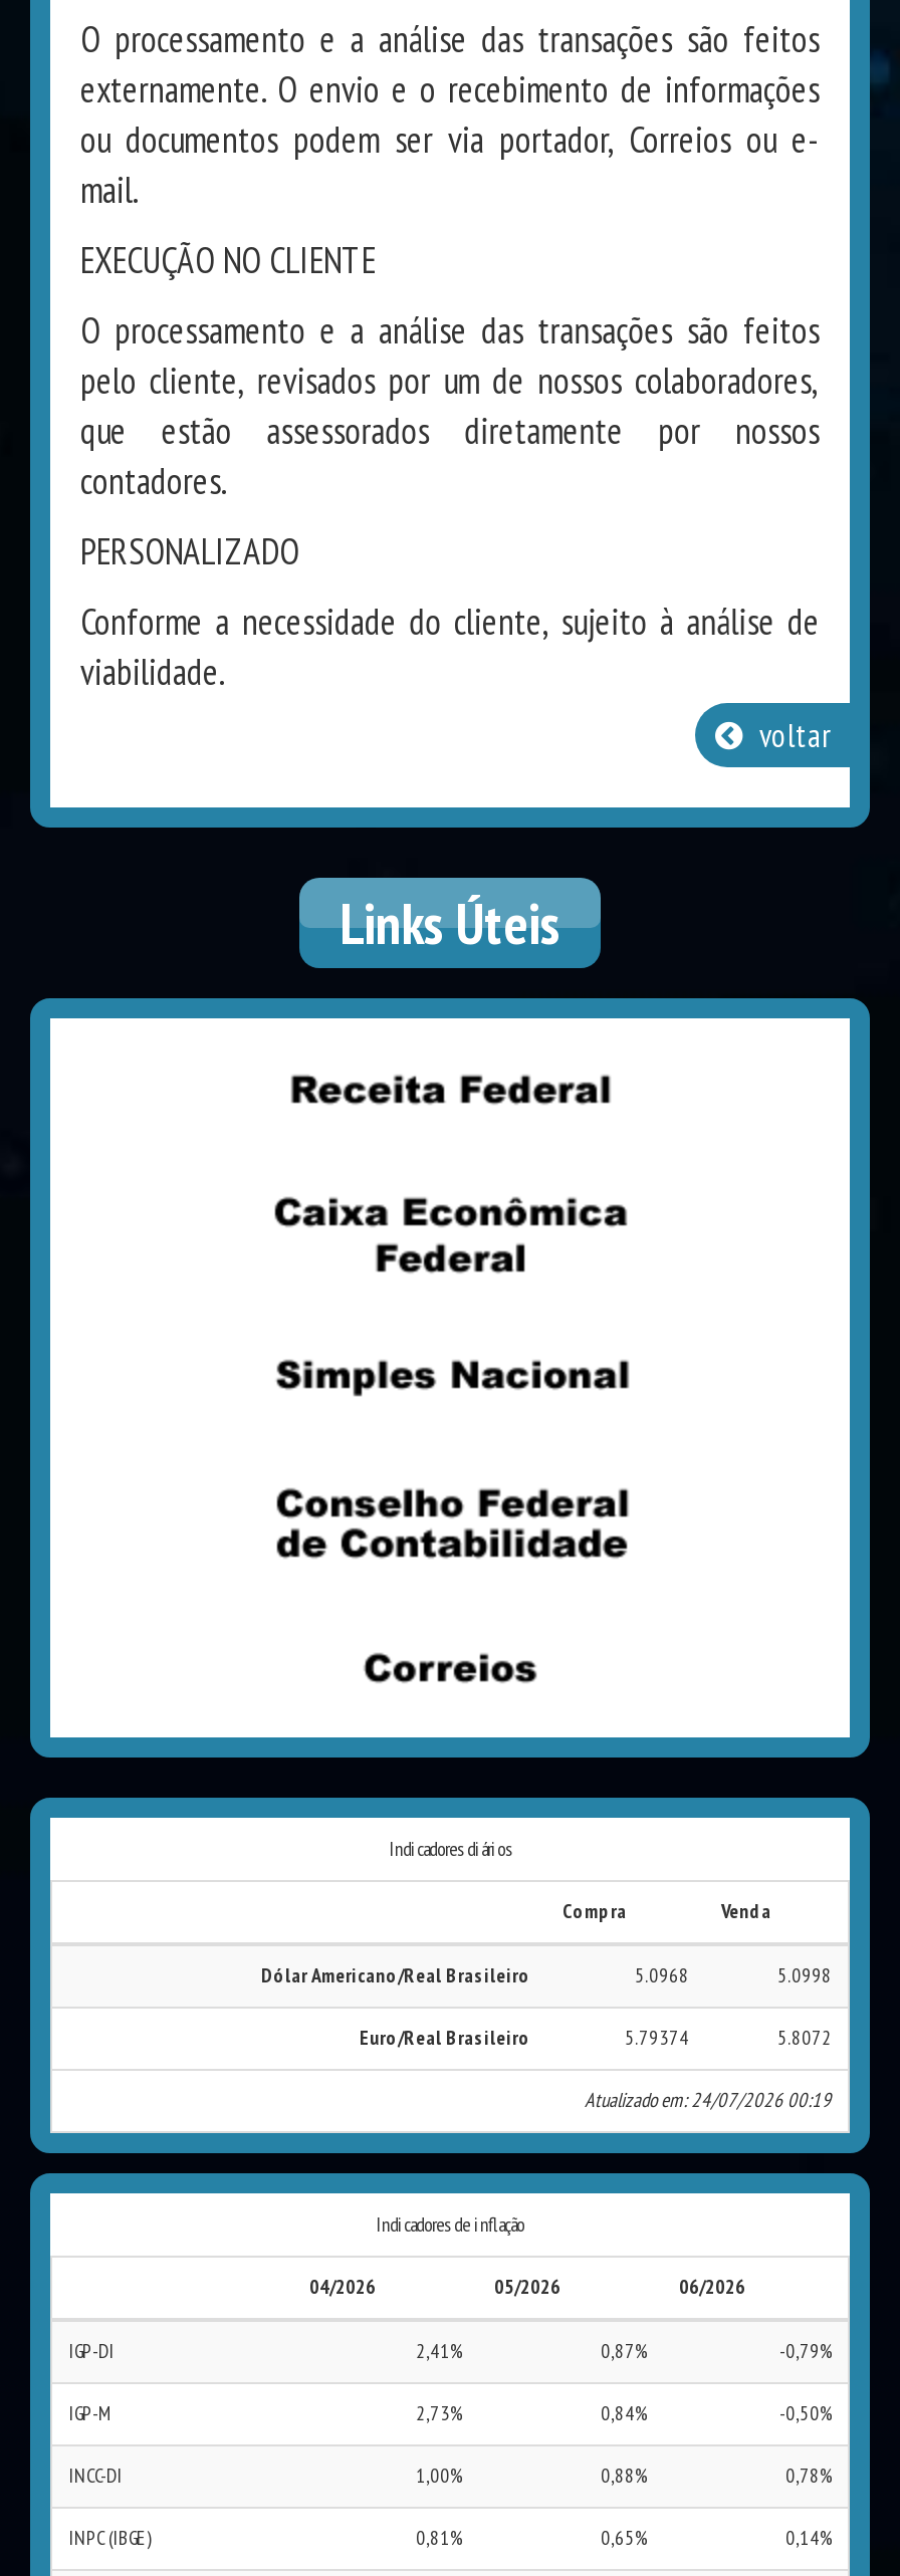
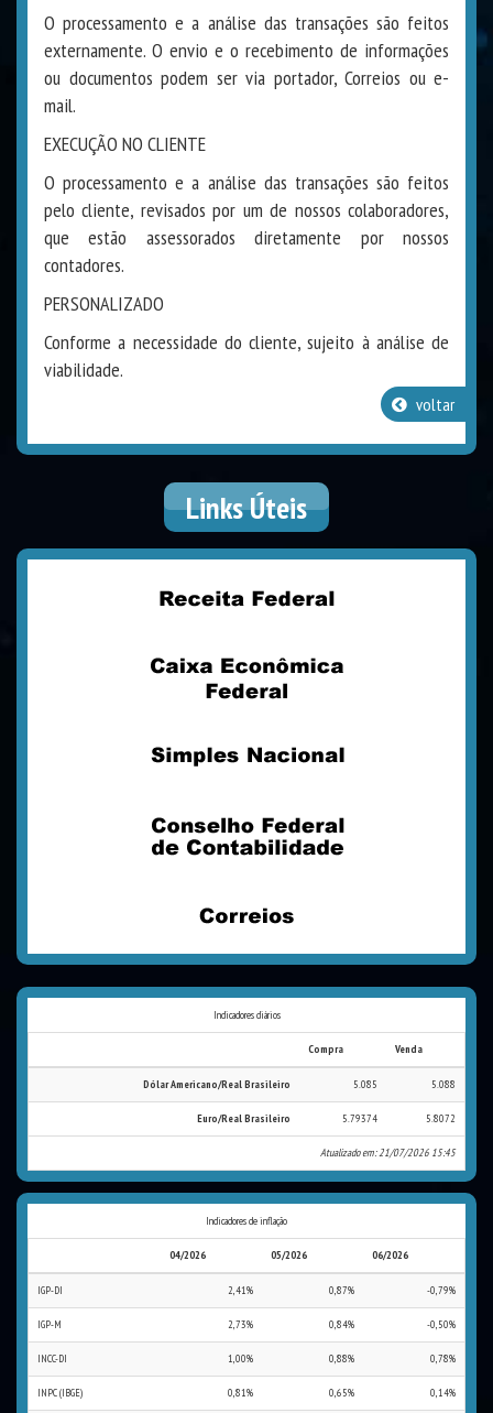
- 5.0968
+ 5.085

- 5.0998
+ 5.088

- Atualizado em: 24/07/2026 00:19
+ Atualizado em: 21/07/2026 15:45
